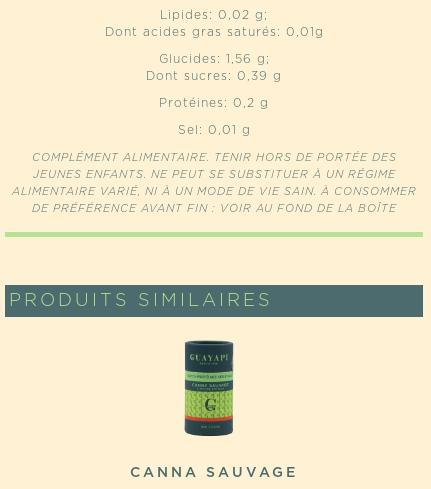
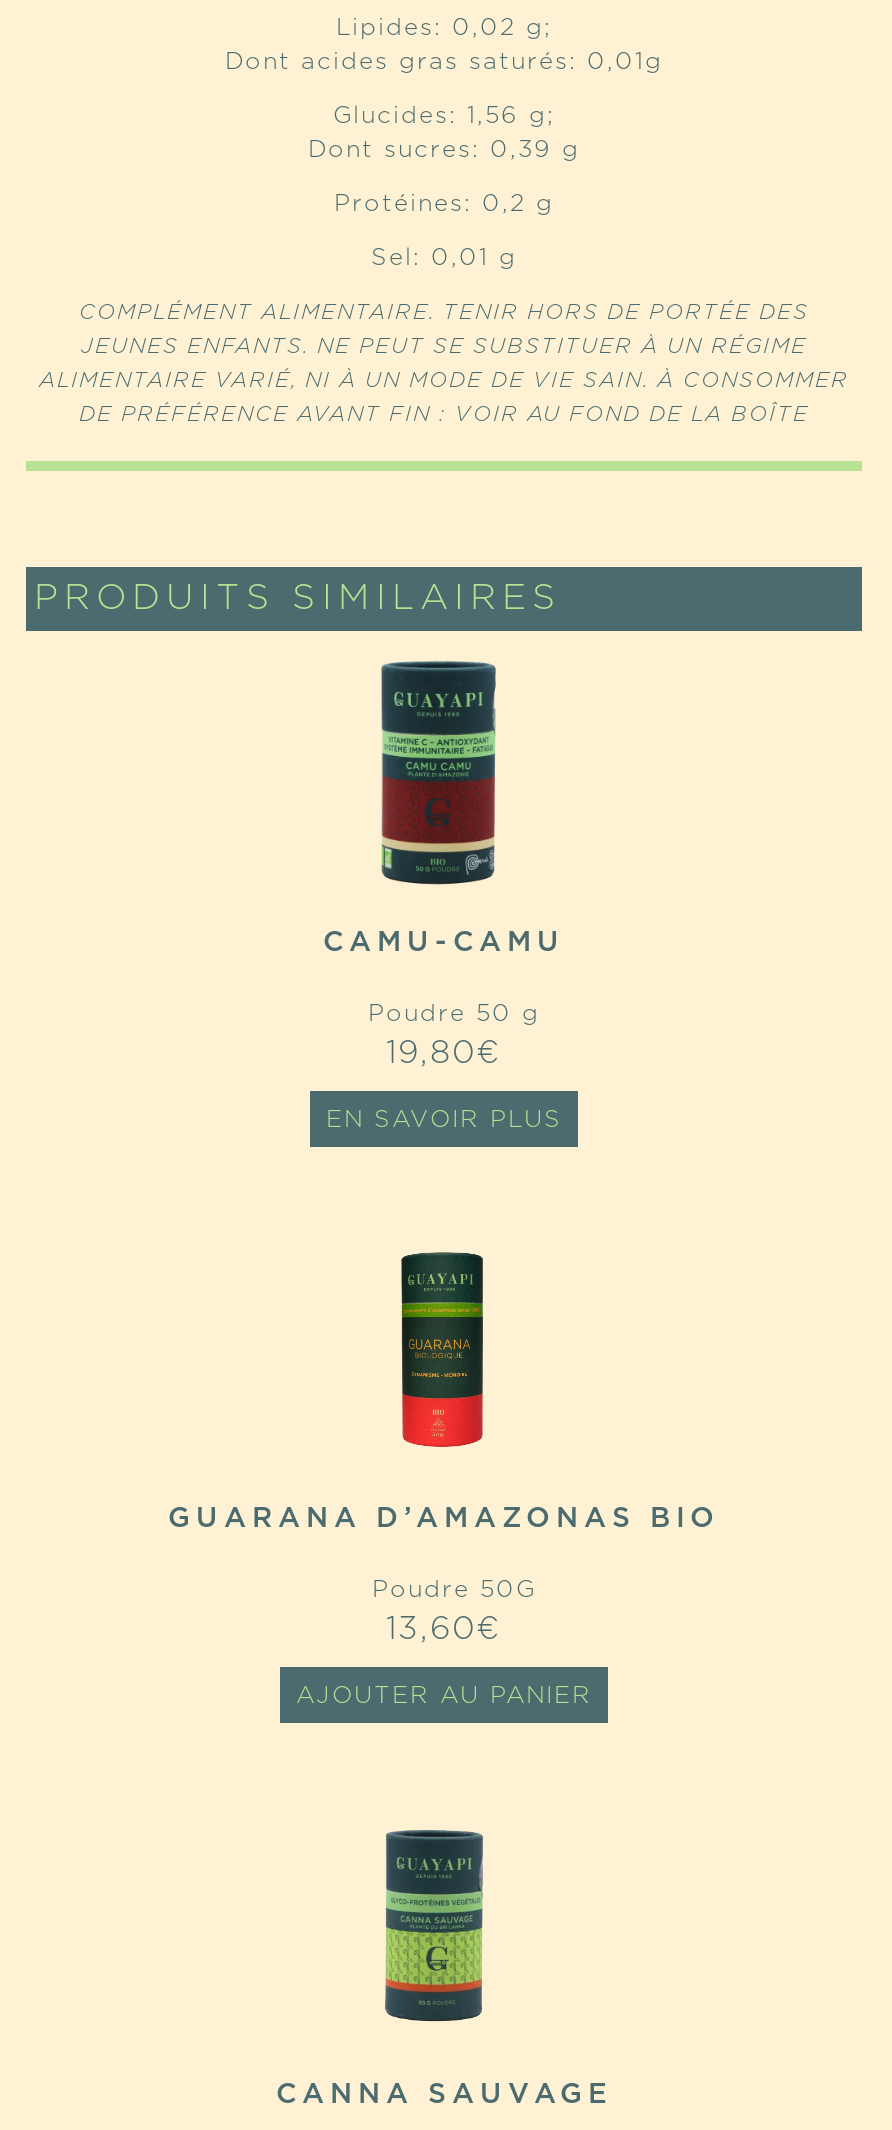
+ [image]
+ GUARANA D’AMAZONAS BIO
+ Poudre 50G
+ 13,60€
+ AJOUTER AU PANIER

+ [image]
+ CAMU-CAMU
+ Poudre 50 g
+ 19,80€
+ EN SAVOIR PLUS
